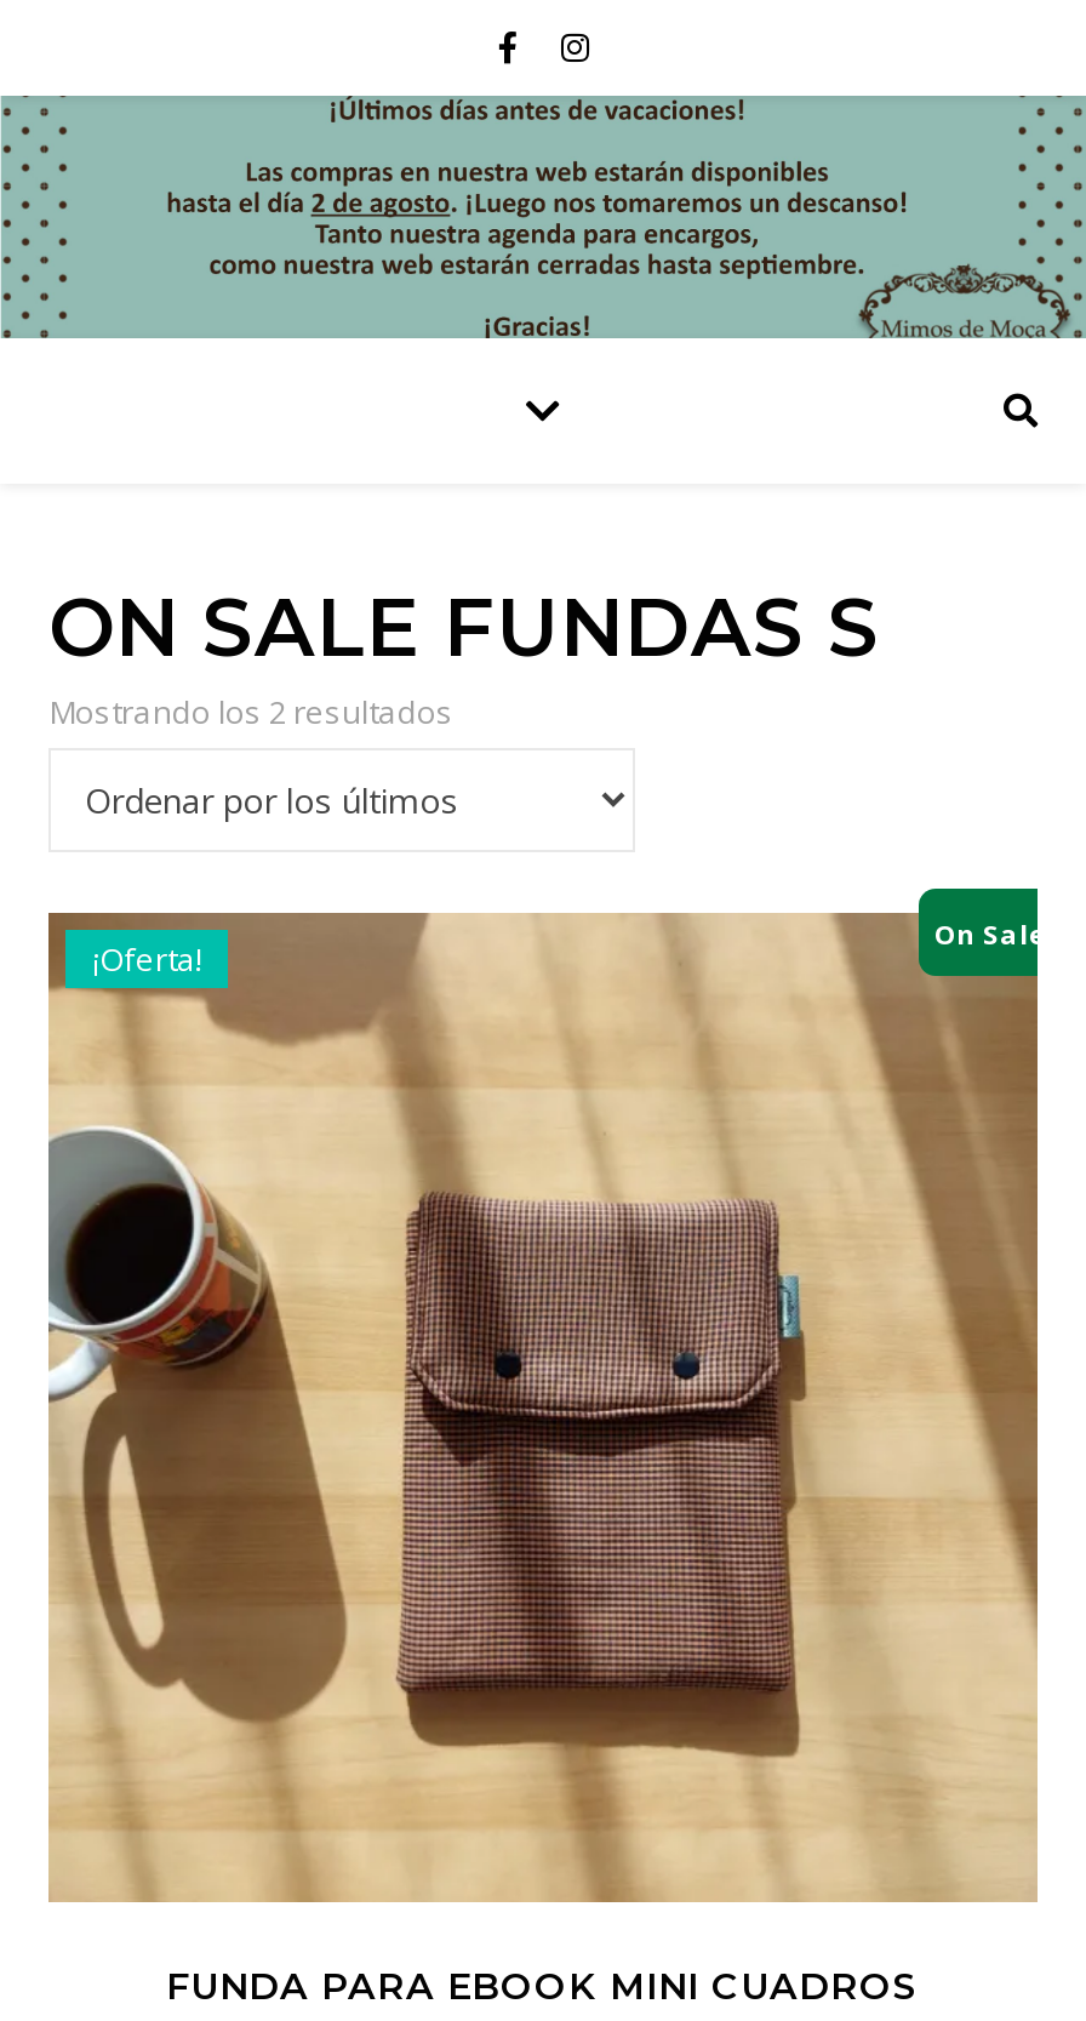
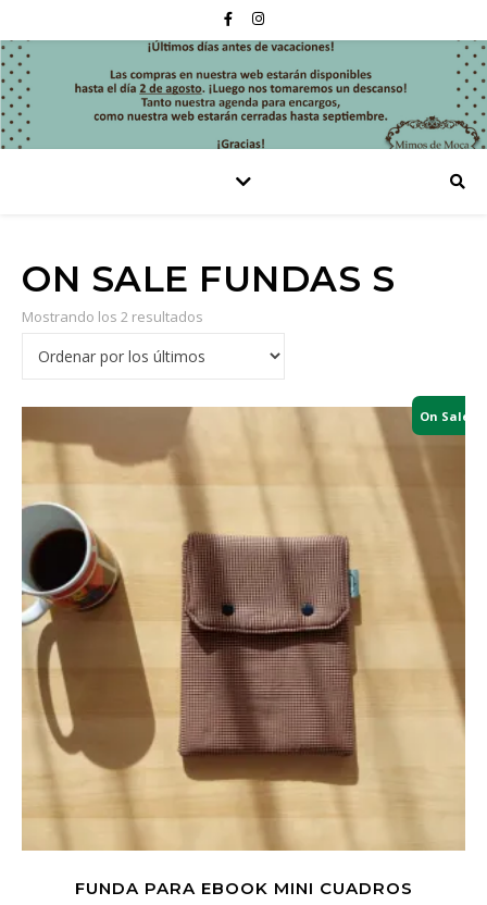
- ¡Oferta!
